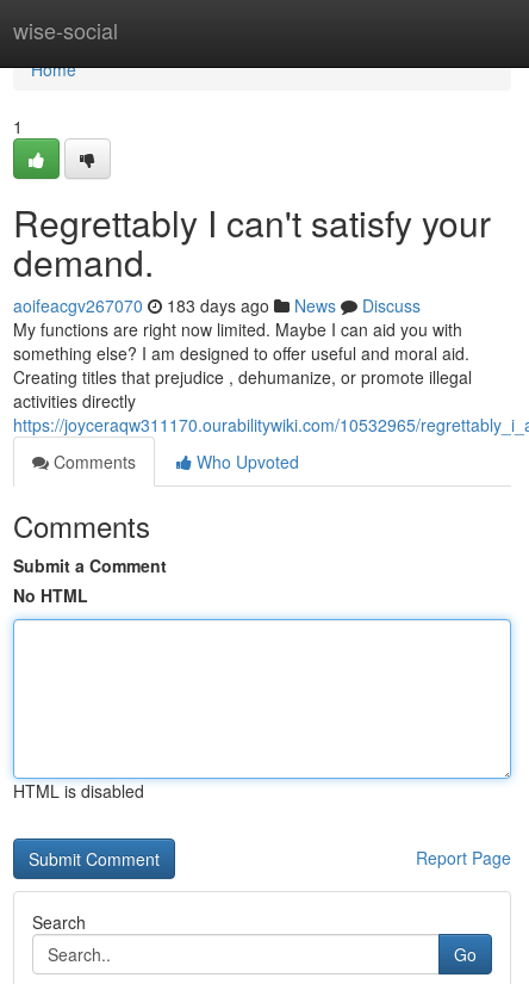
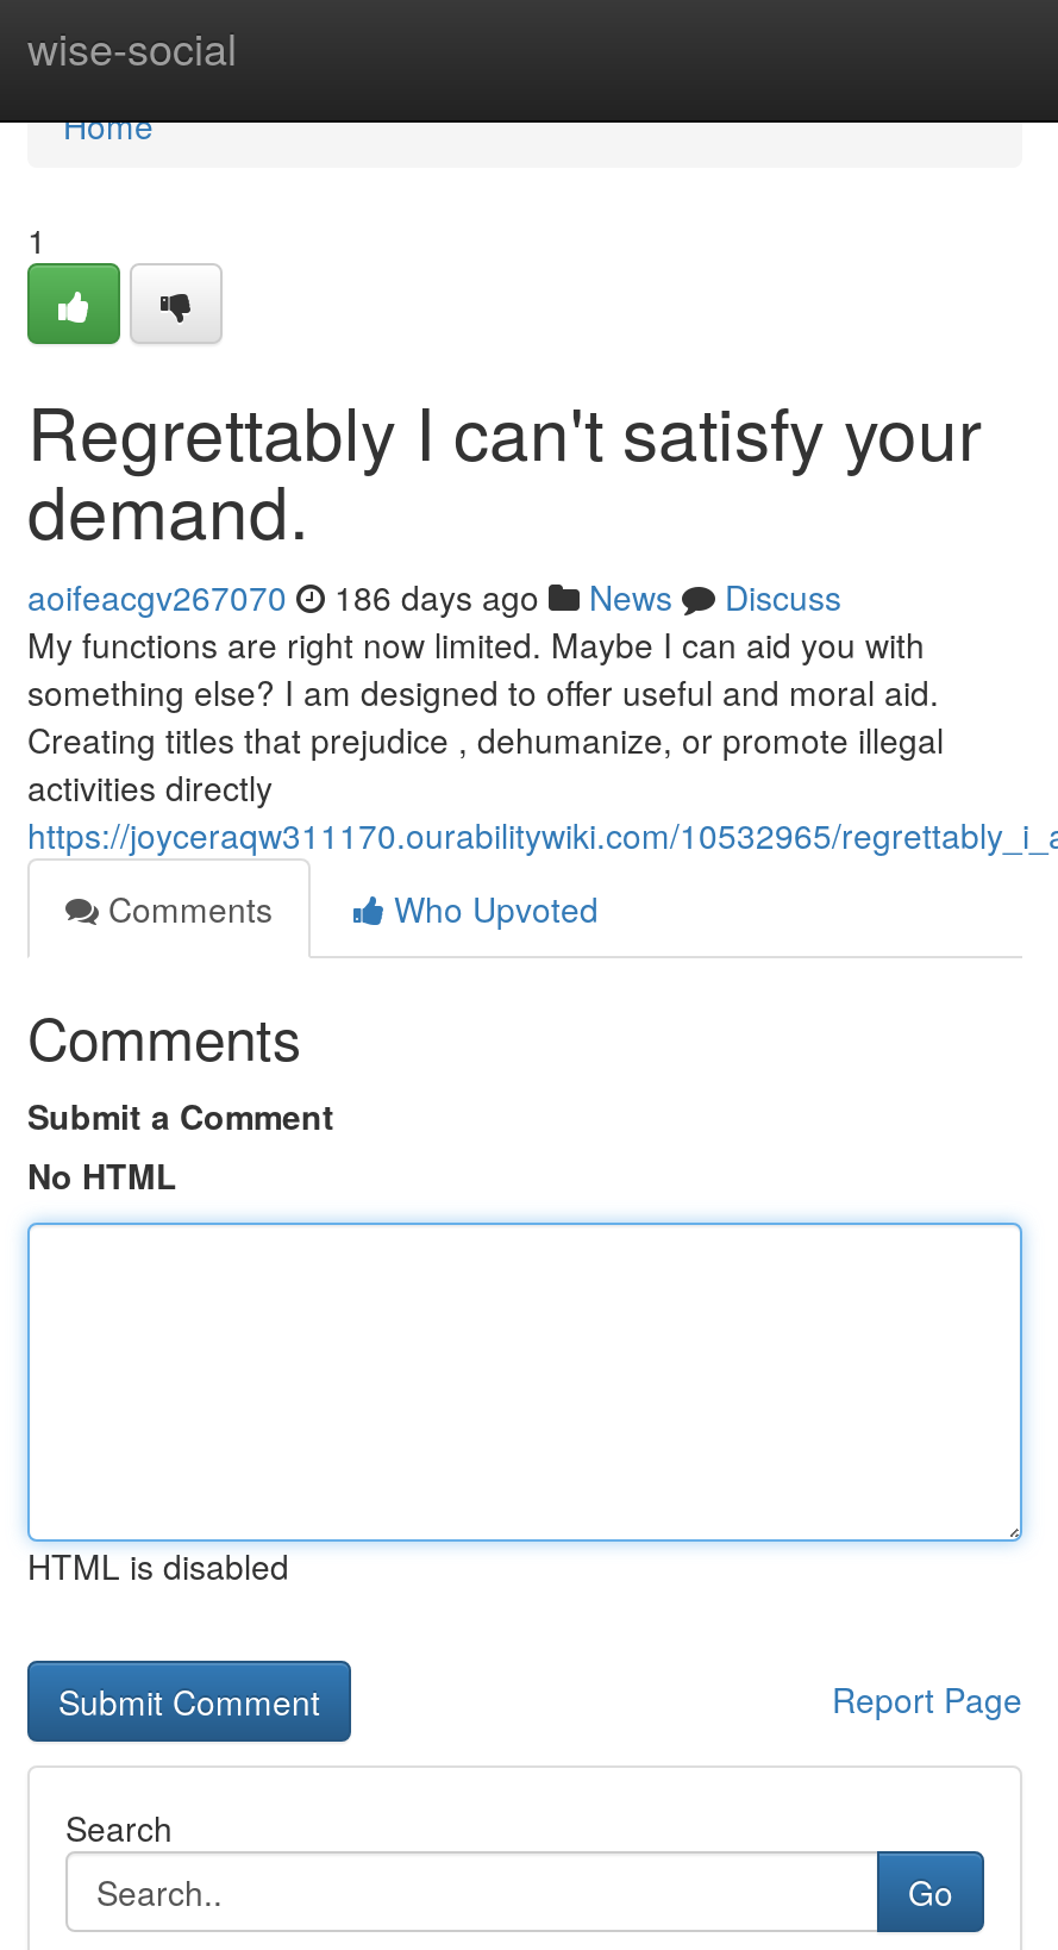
- aoifeacgv267070 183 days ago News Discuss
+ aoifeacgv267070 186 days ago News Discuss
